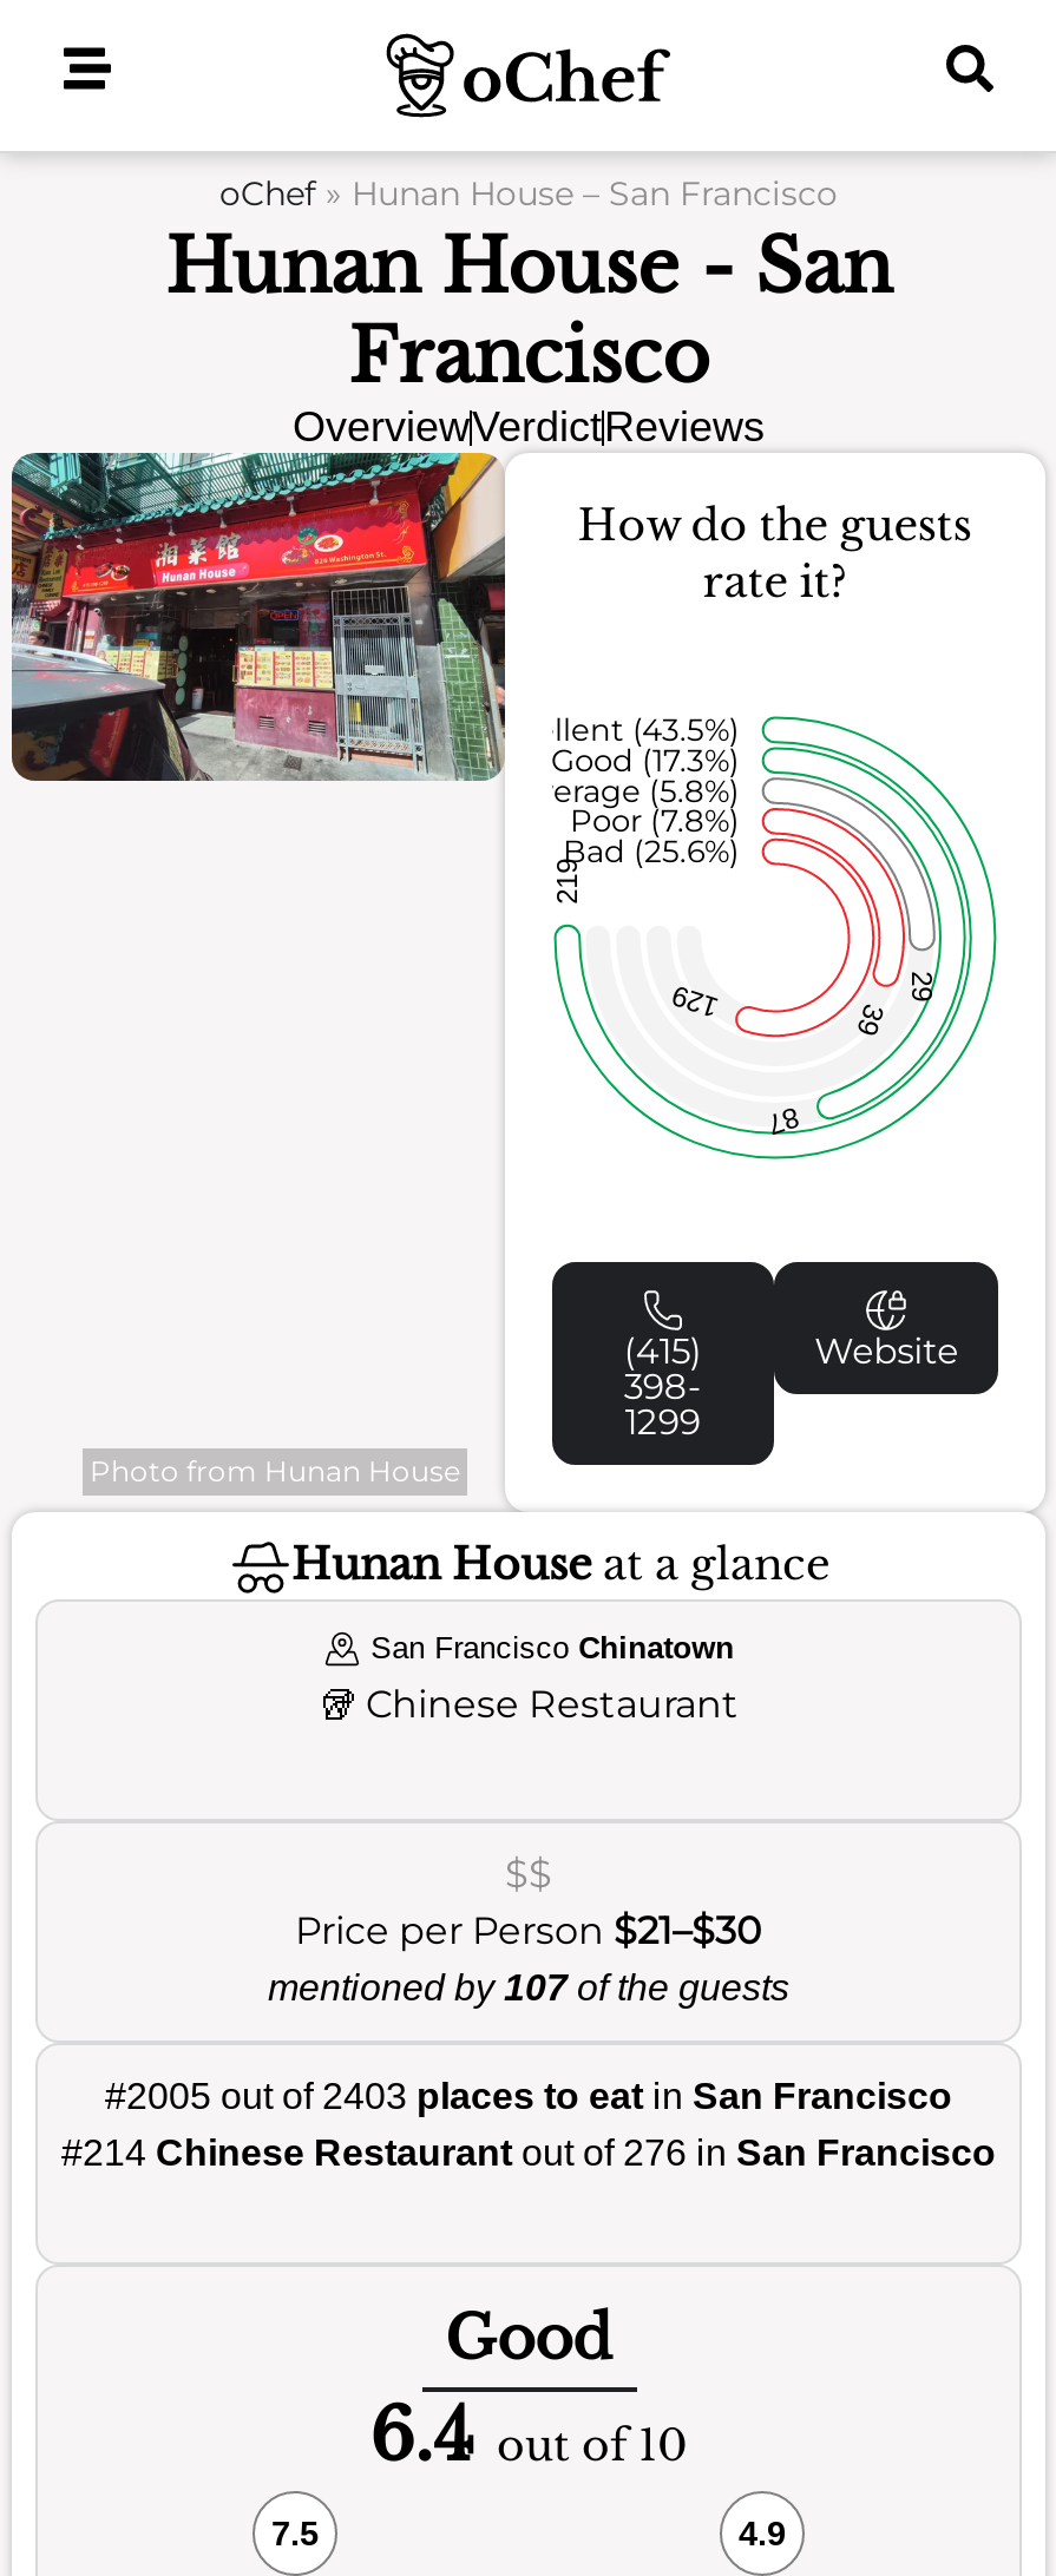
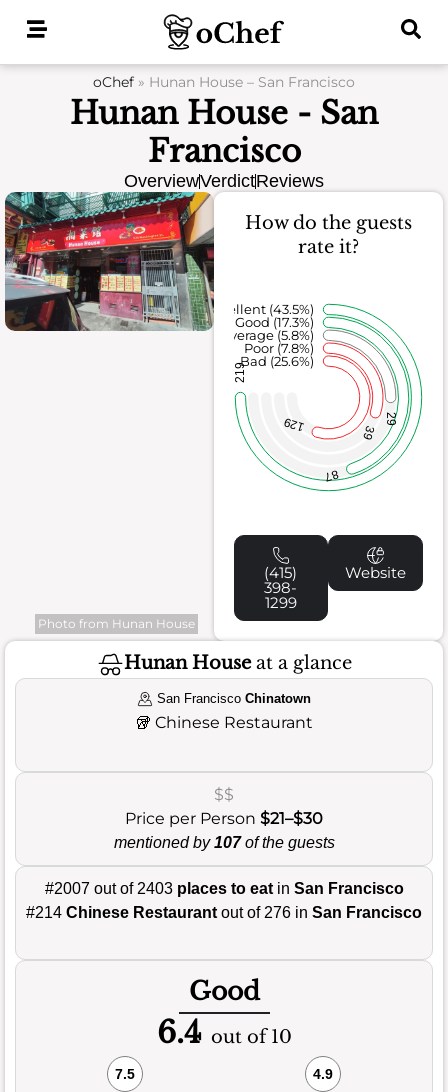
- #2005 out of 2403 places to eat in San Francisco
+ #2007 out of 2403 places to eat in San Francisco
